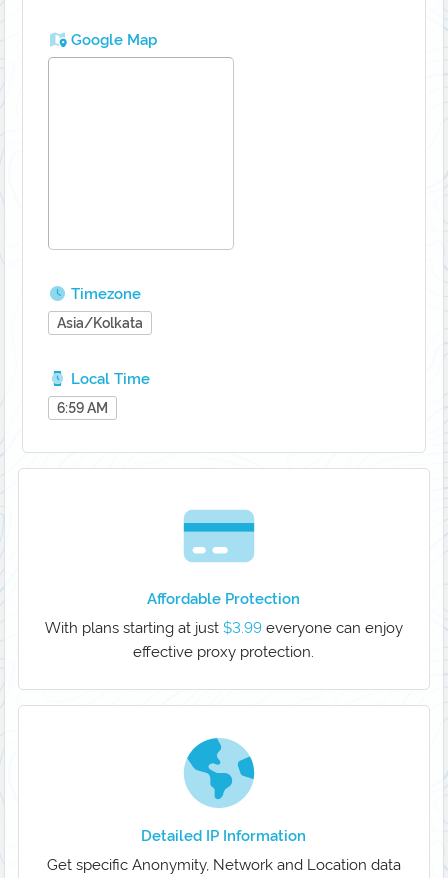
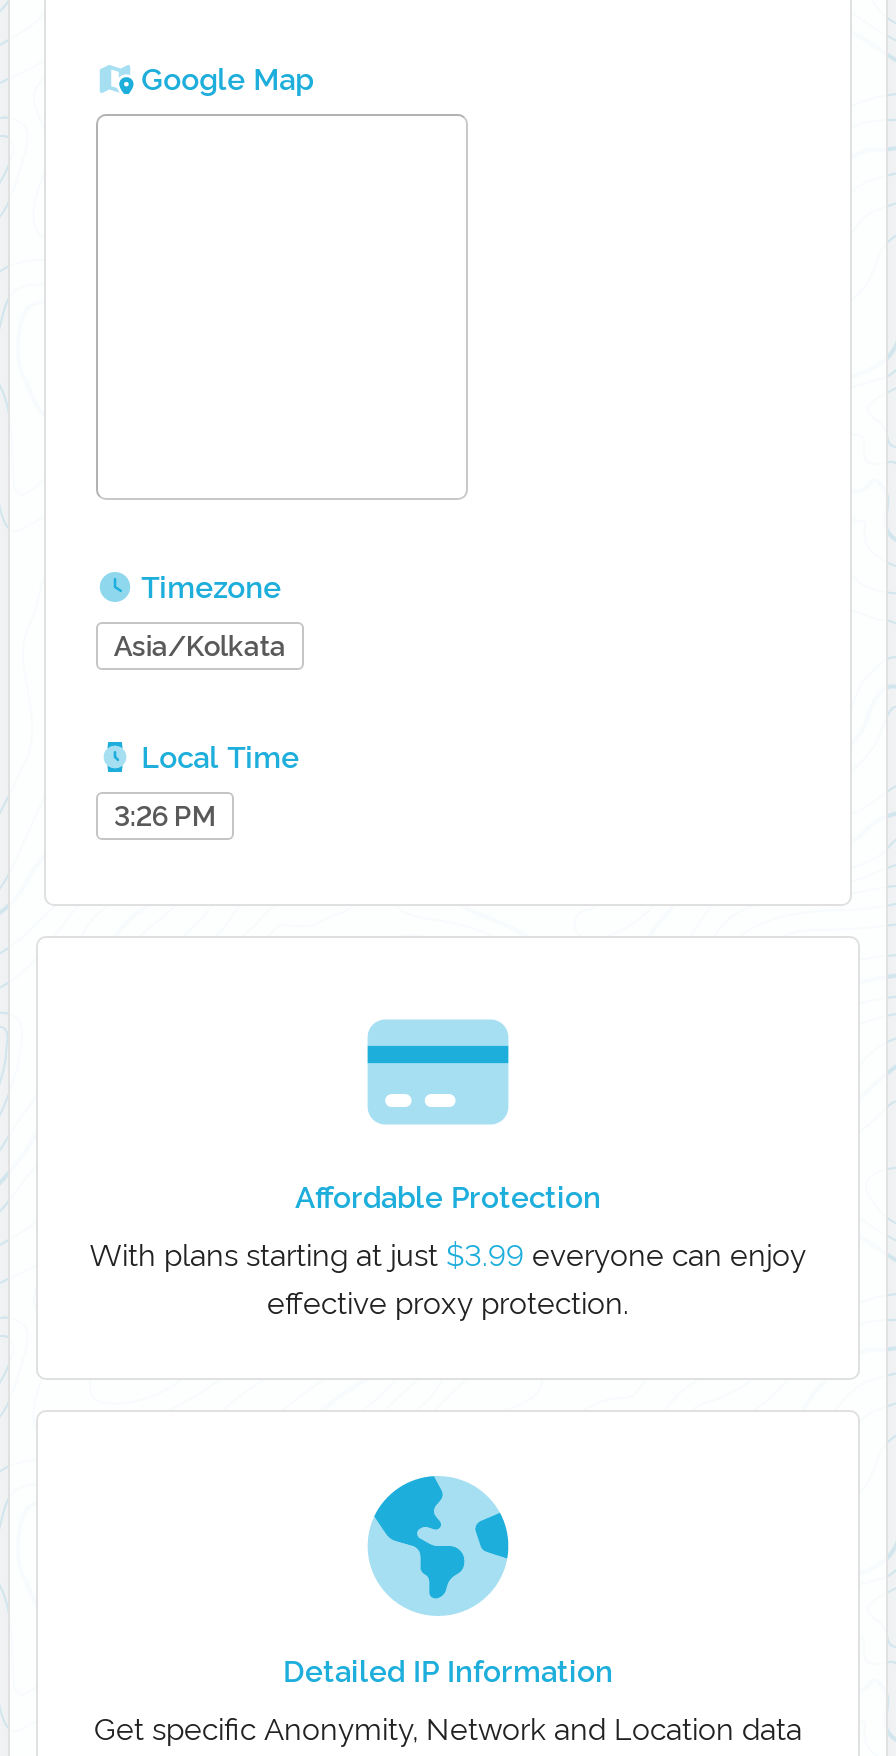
- 6:59 AM
+ 3:26 PM
